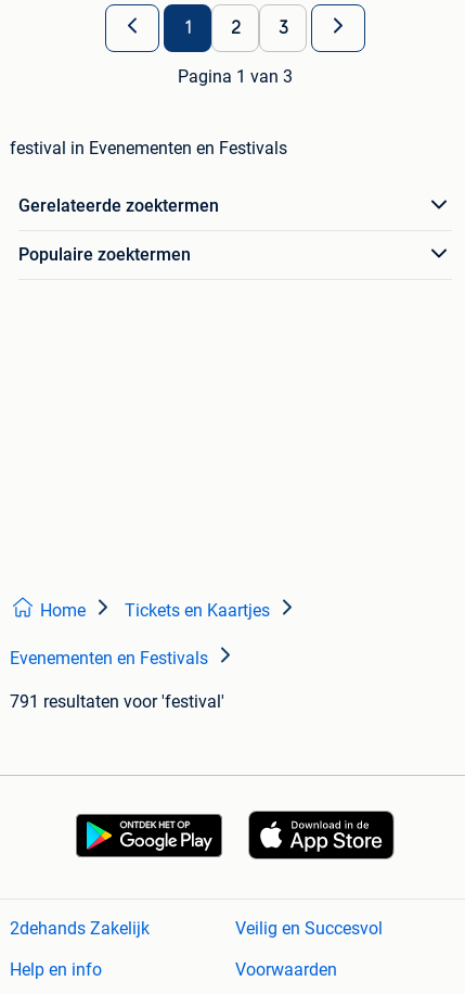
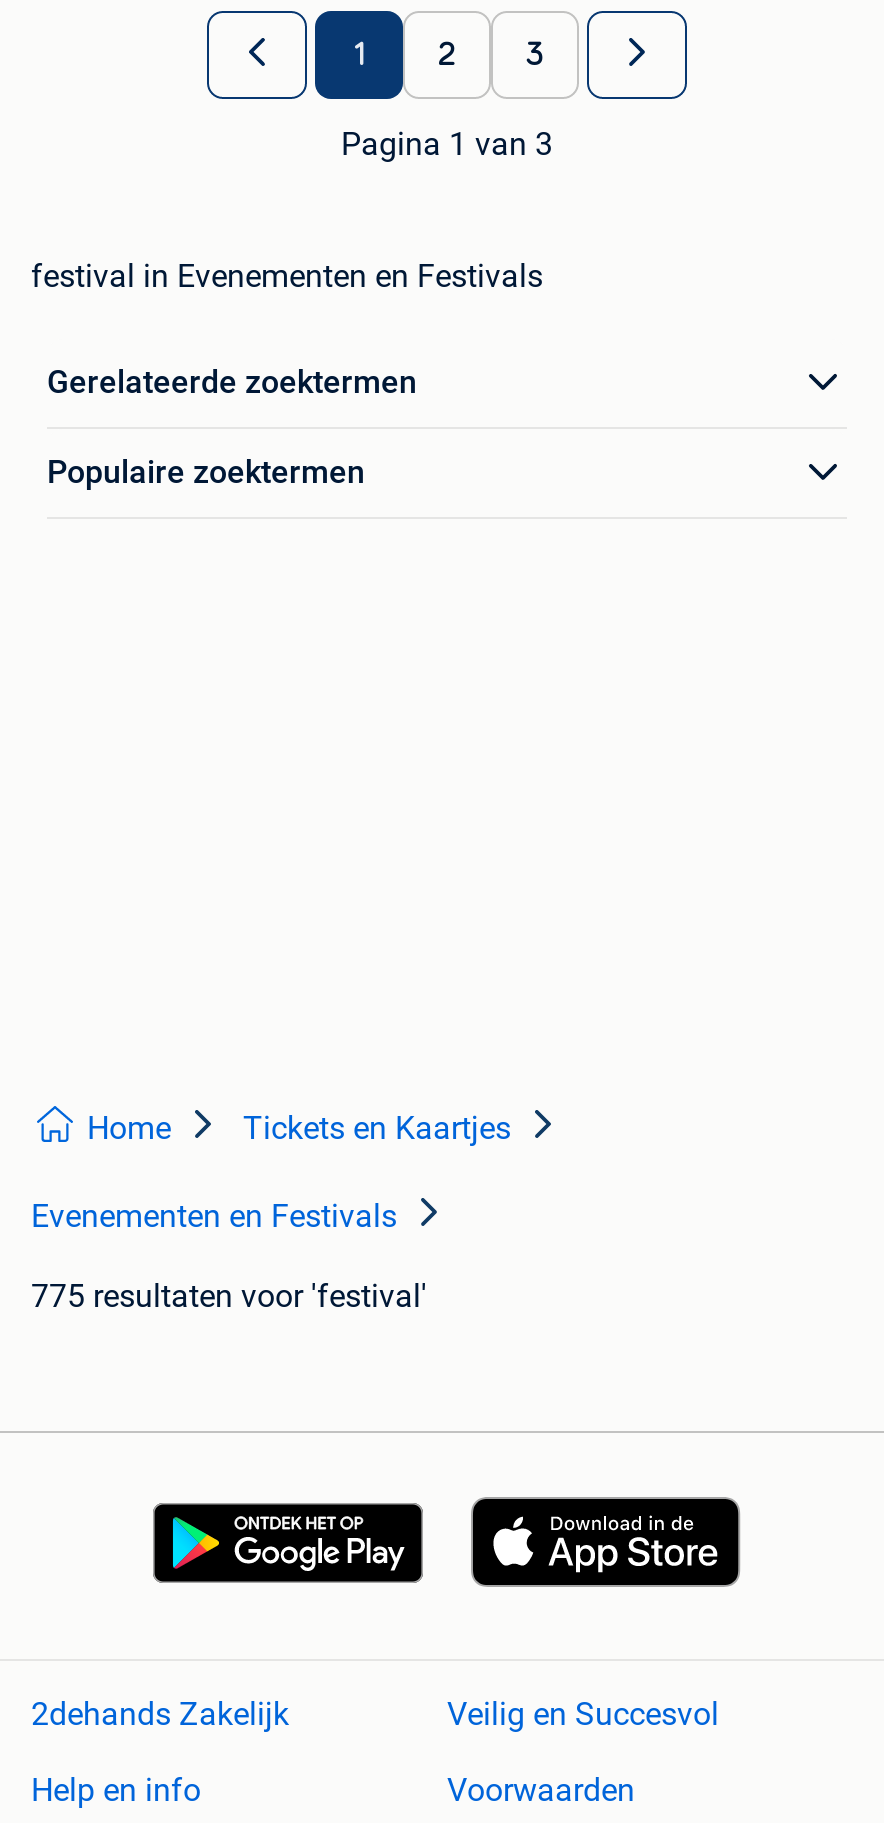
- 791 resultaten voor 'festival'
+ 775 resultaten voor 'festival'
